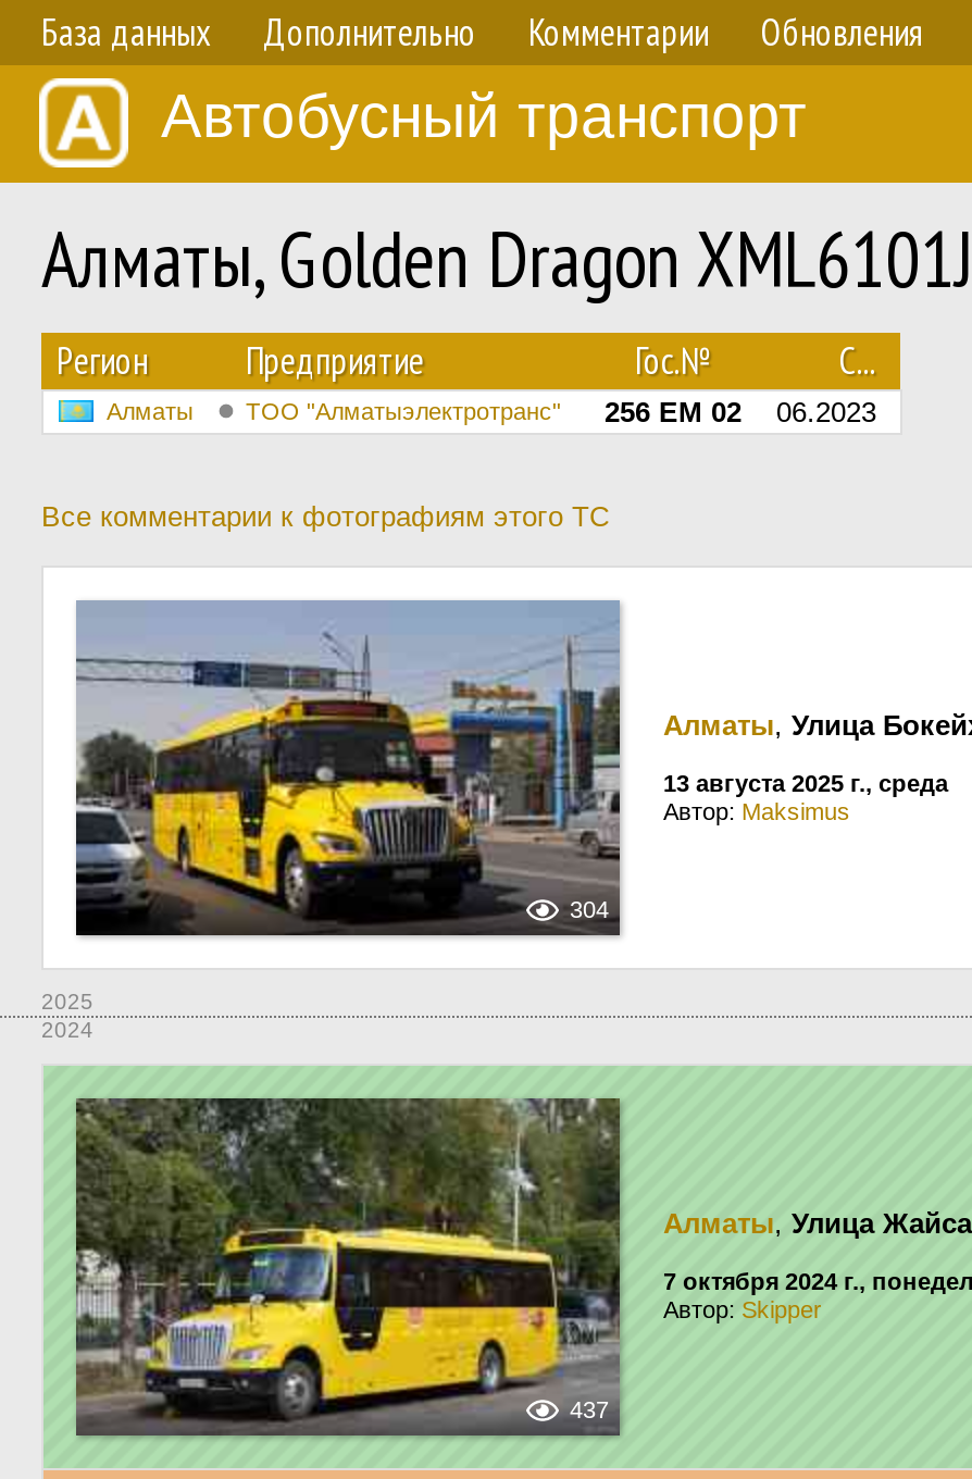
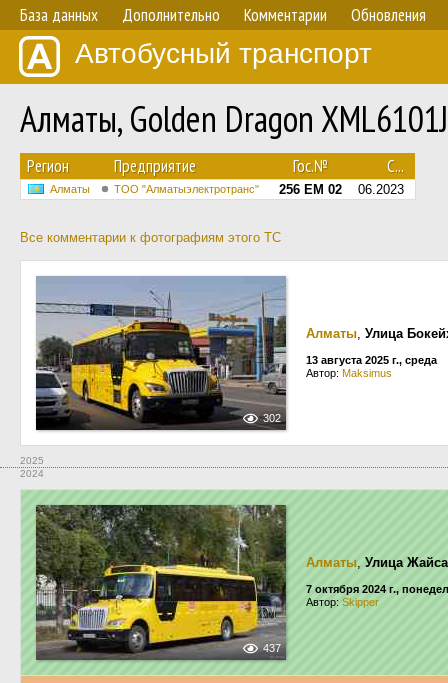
- 304
+ 302
